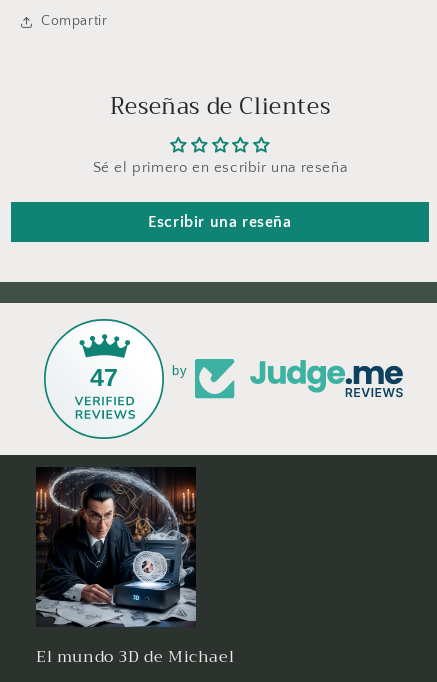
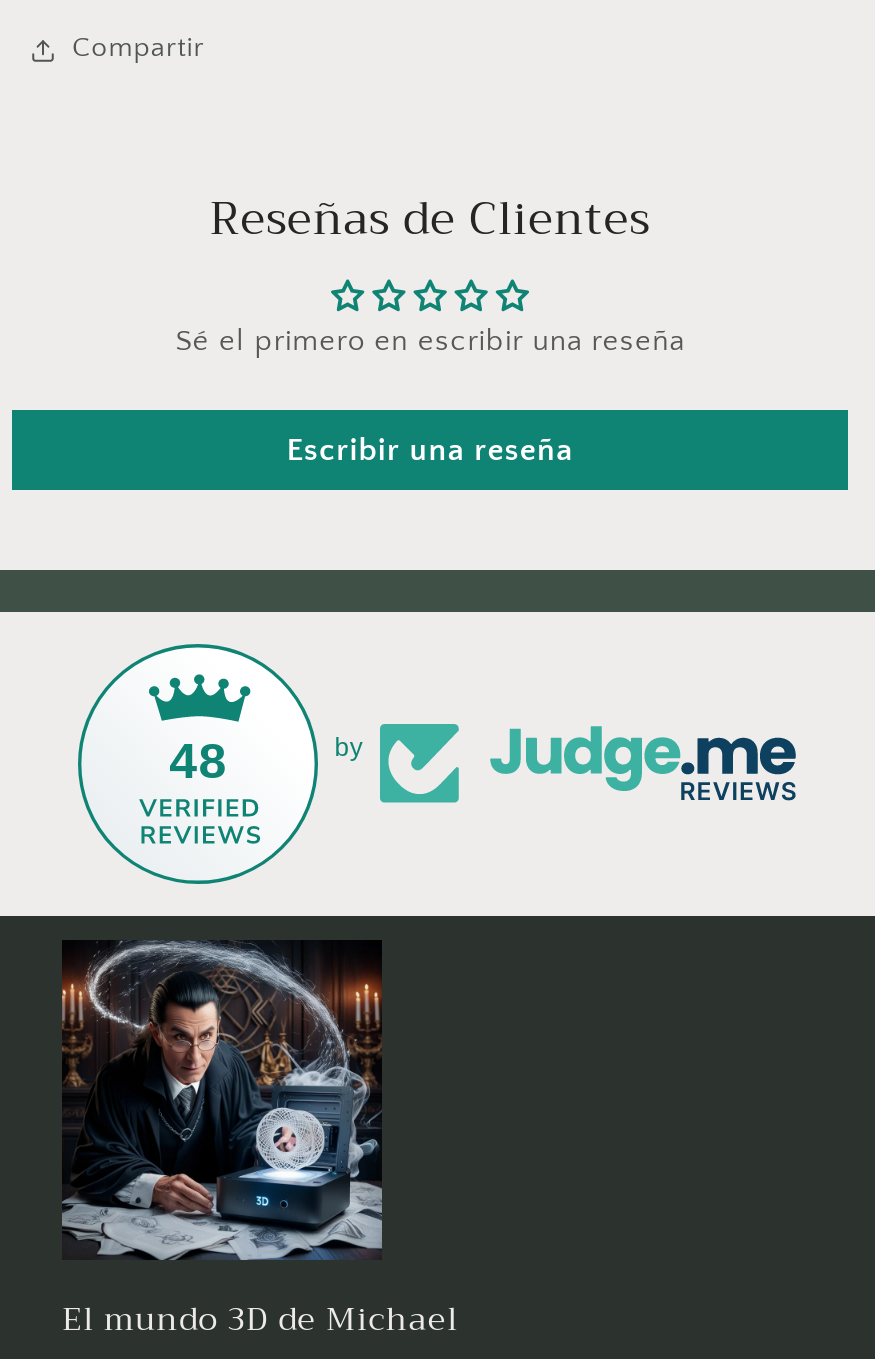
- 47
+ 48
